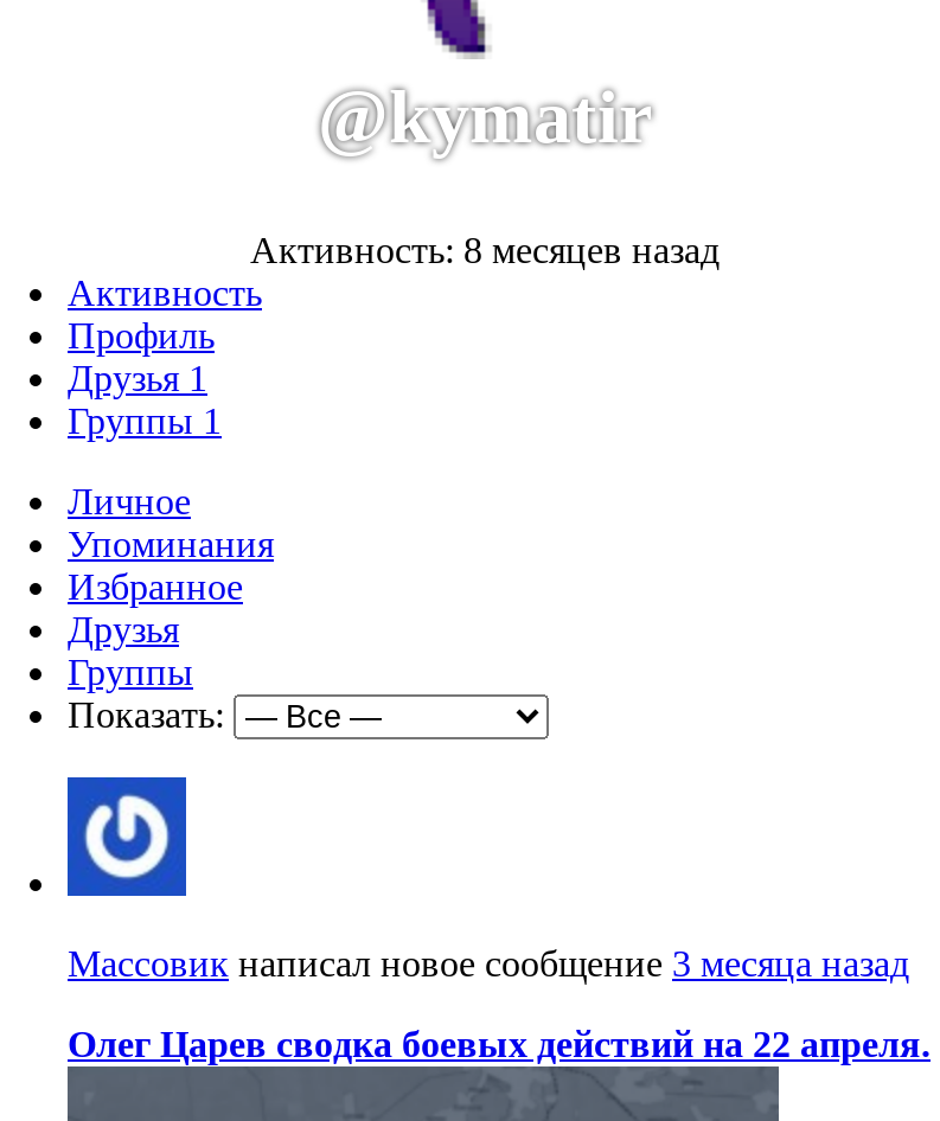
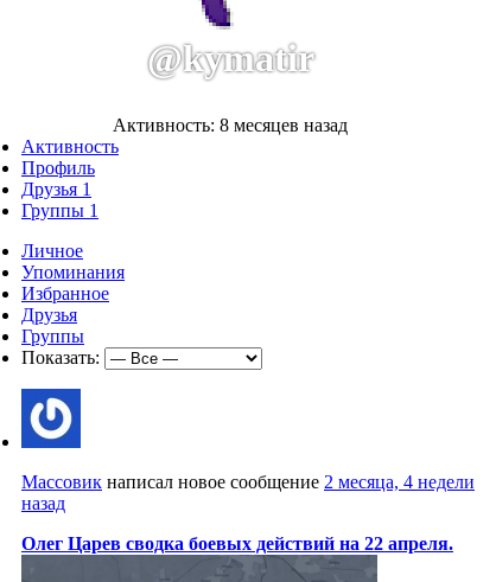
- Массовик написал новое сообщение 3 месяца назад
+ Массовик написал новое сообщение 2 месяца, 4 недели
+ назад
